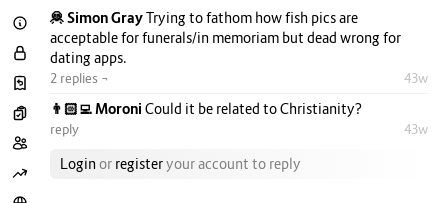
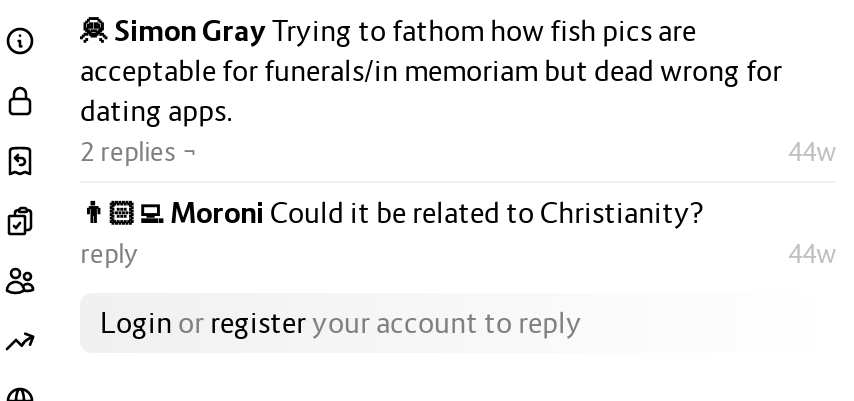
- 43w
+ 44w

- 43w
+ 44w
